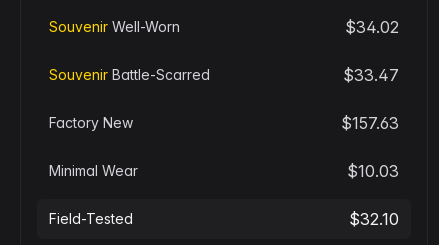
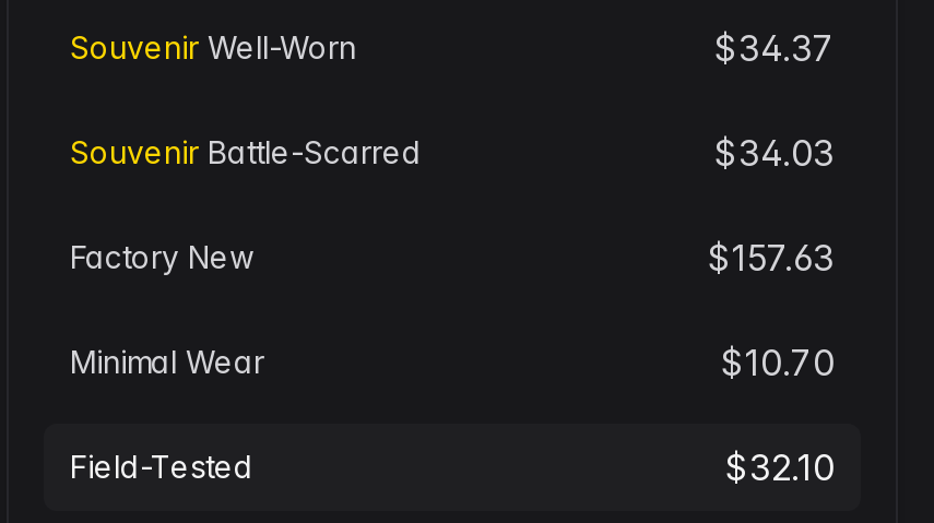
- $34.02
+ $34.37

- $33.47
+ $34.03

- $10.03
+ $10.70
